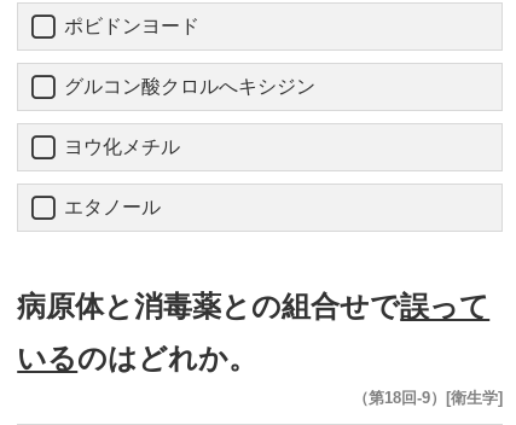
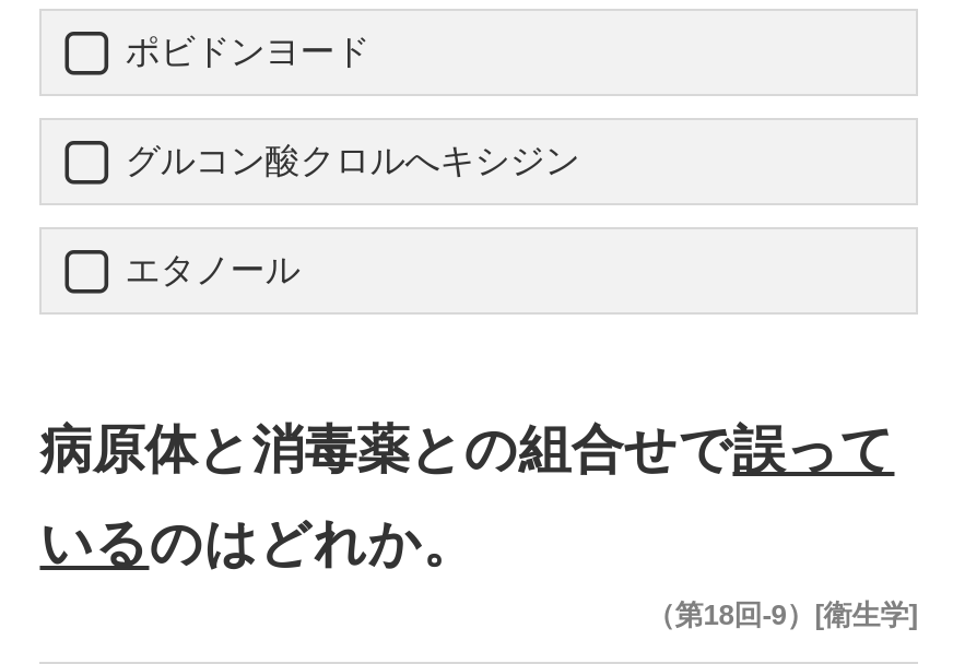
- ヨウ化メチル
